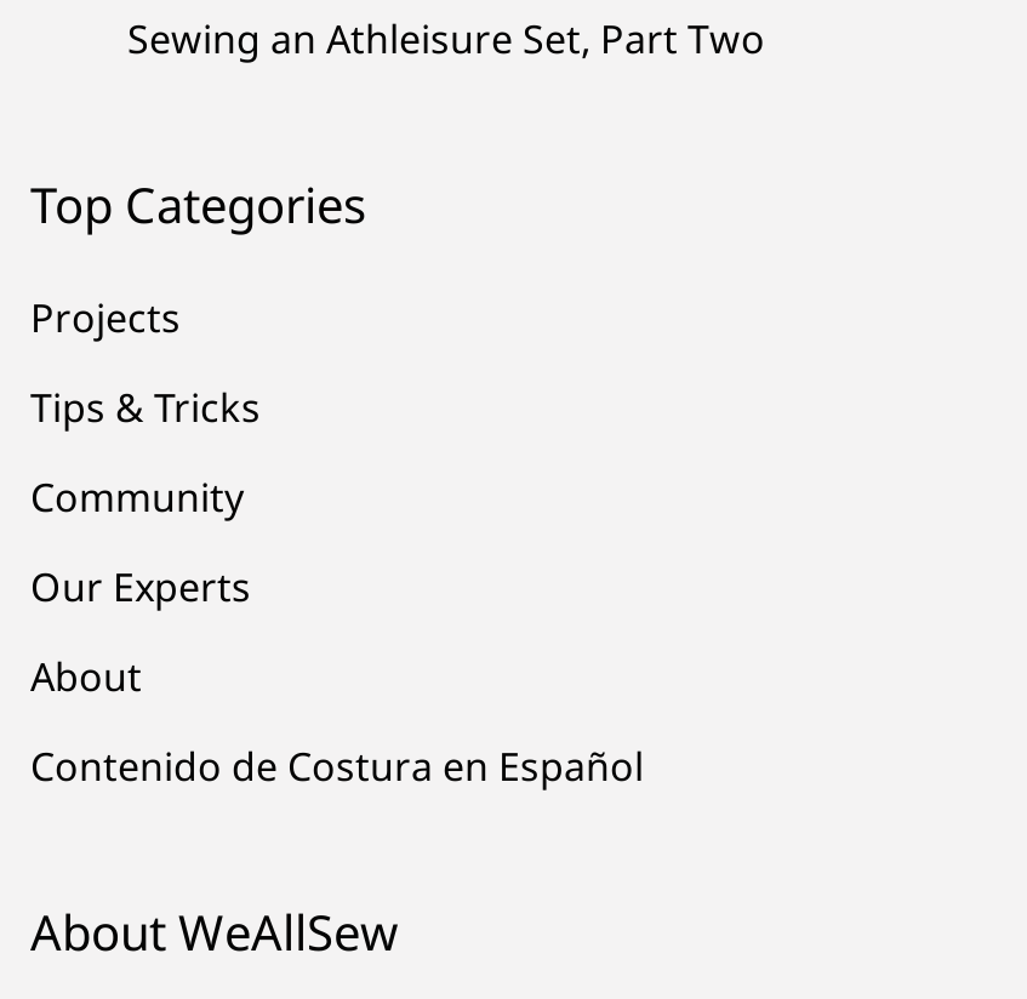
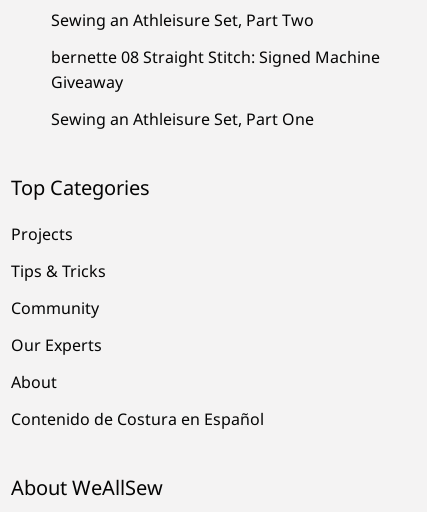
+ bernette 08 Straight Stitch: Signed Machine
+ Giveaway
+ Sewing an Athleisure Set, Part One
